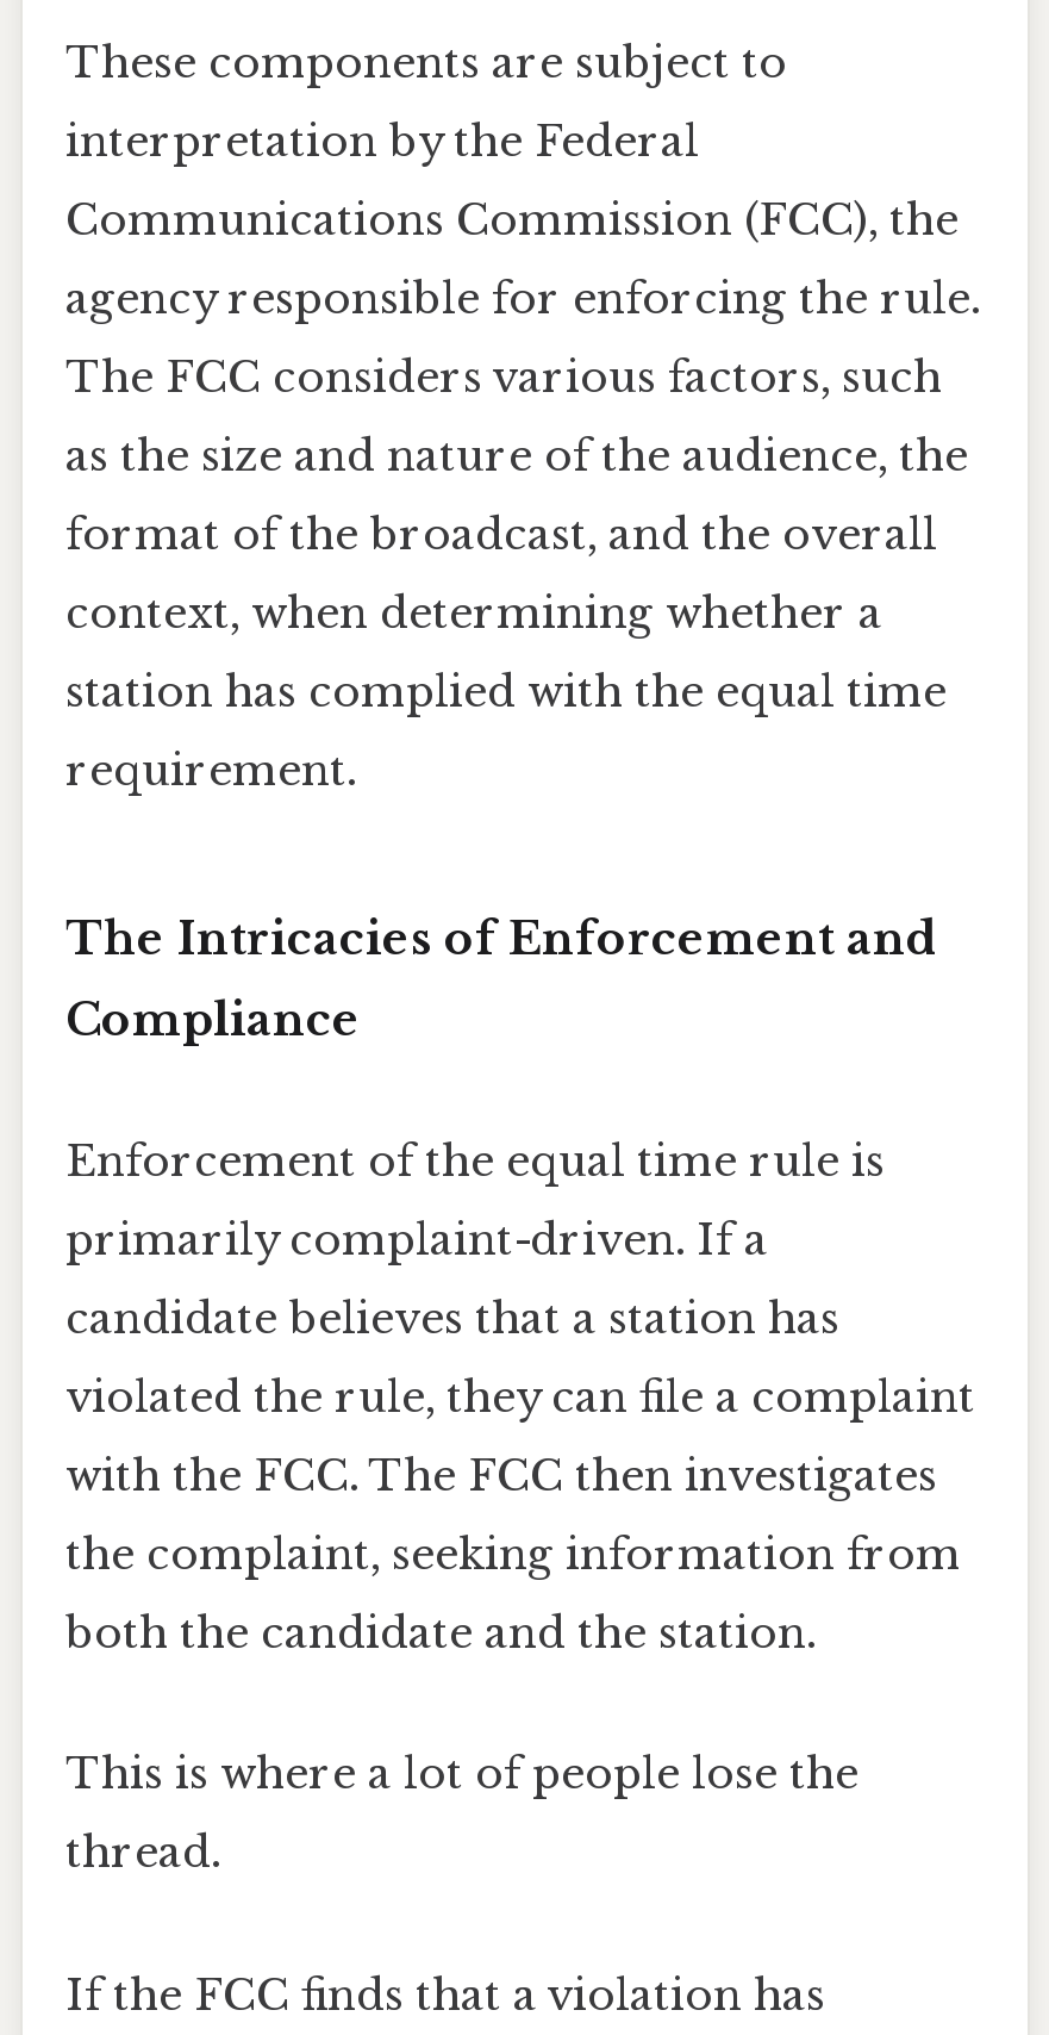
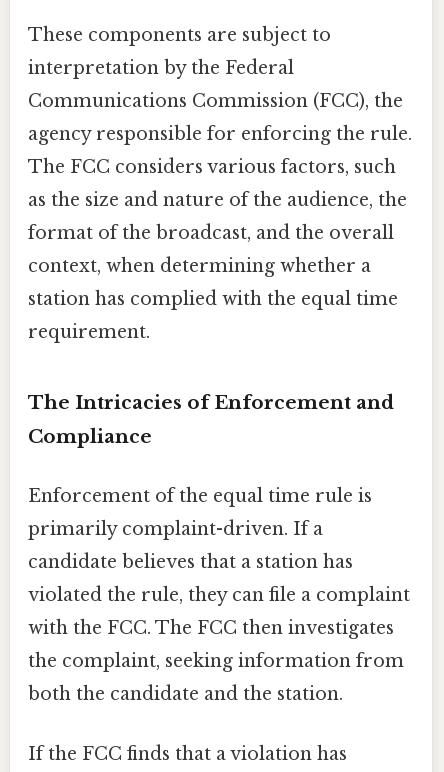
- This is where a lot of people lose the
- thread.
